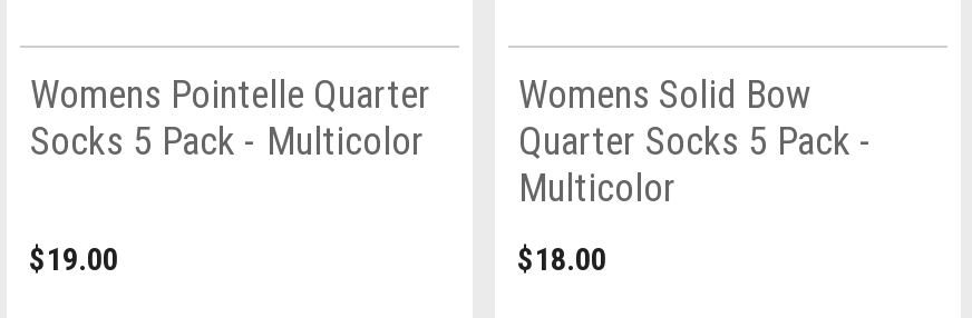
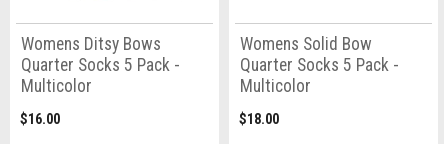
- Womens Pointelle Quarter
- Socks 5 Pack - Multicolor
+ Womens Ditsy Bows
+ Quarter Socks 5 Pack -
+ Multicolor

- $19.00
+ $16.00
